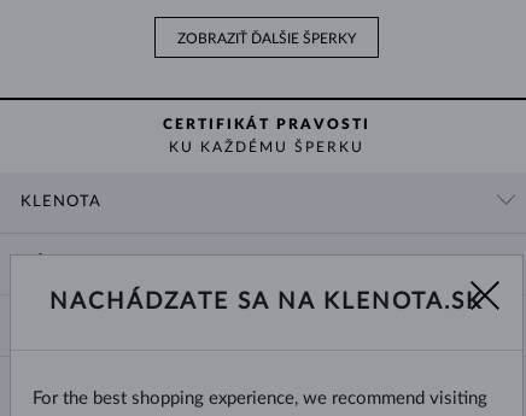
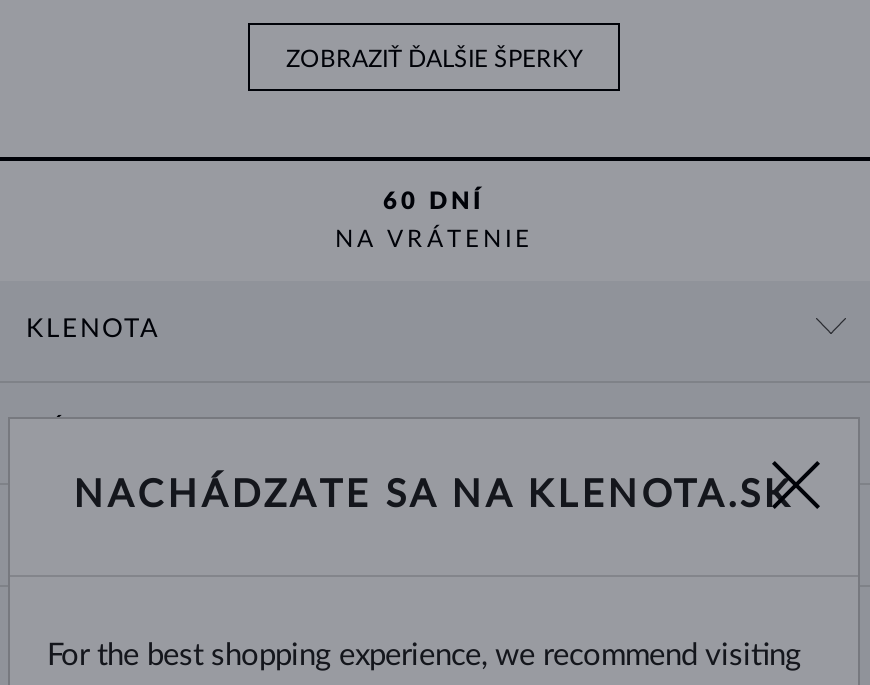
- CERTIFIKÁT PRAVOSTI
+ 60 DNÍ

- KU KAŽDÉMU ŠPERKU
+ NA VRÁTENIE
